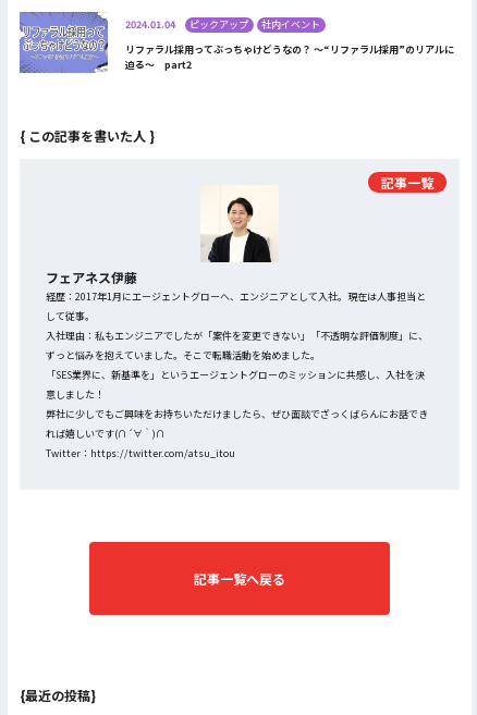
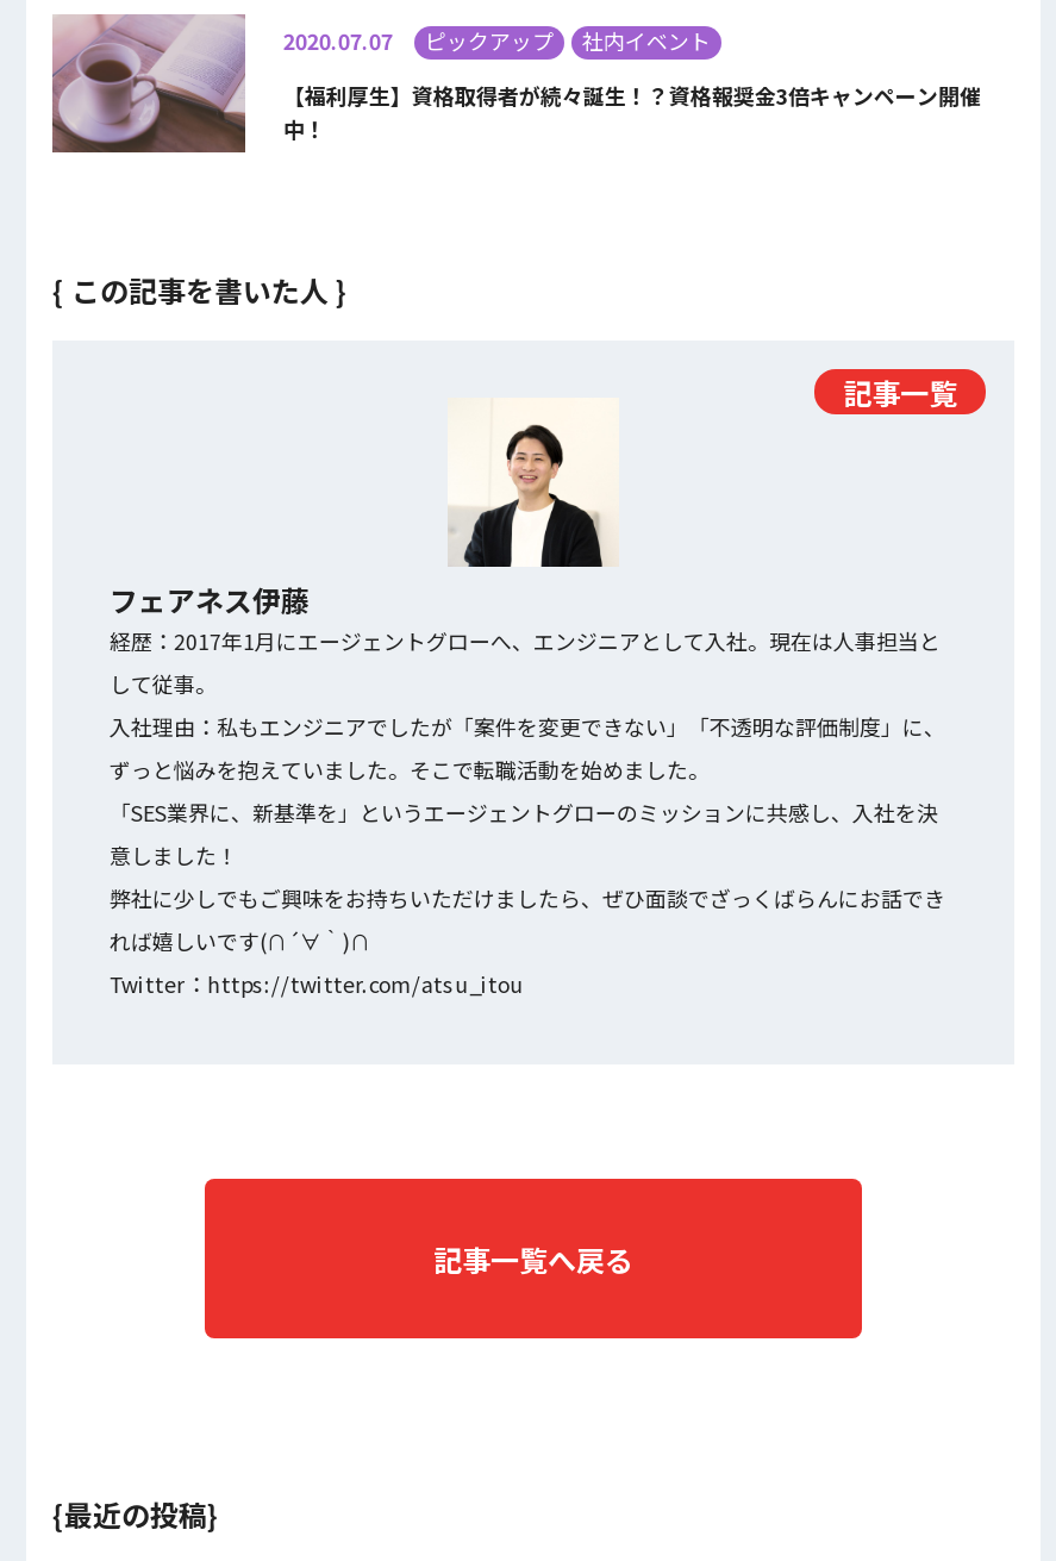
- [image]
- 2024.01.04 ピックアップ 社内イベント
+ [image]
+ 2020.07.07 ピックアップ 社内イベント

- リファラル採用ってぶっちゃけどうなの？ ～“リファラル採用”のリアルに
- 迫る～ part2
+ 【福利厚生】資格取得者が続々誕生！？資格報奨金3倍キャンペーン開催
+ 中！
